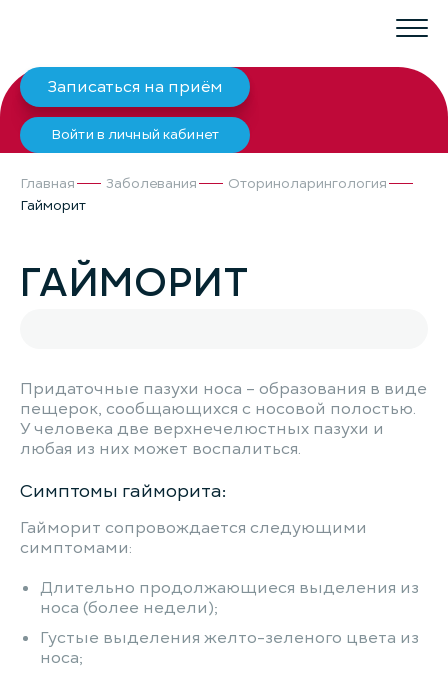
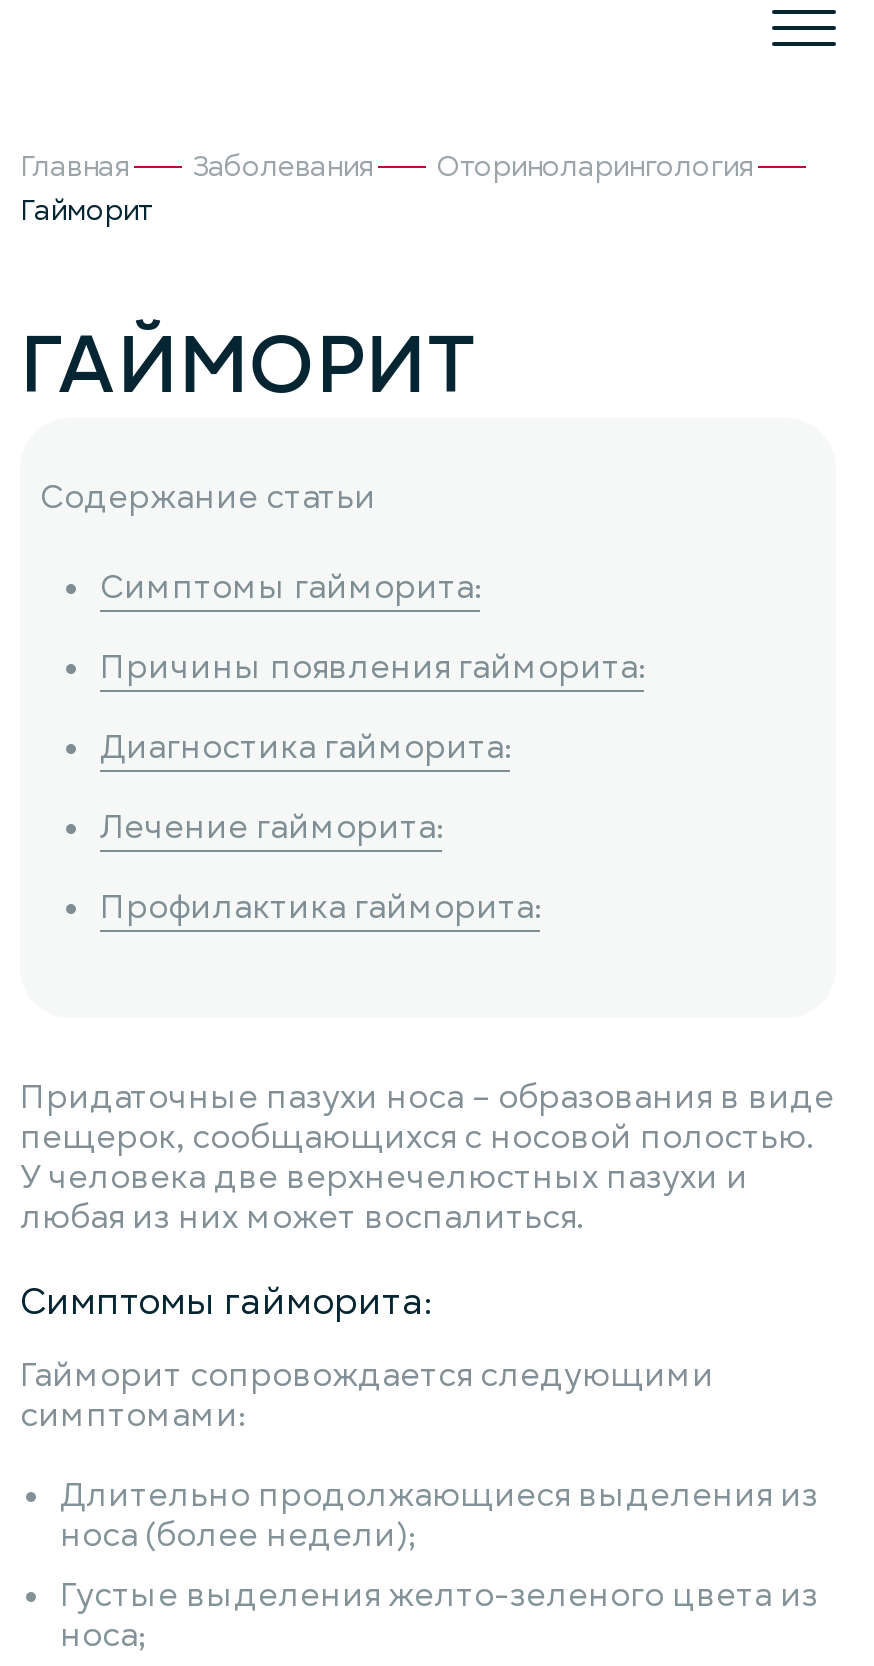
- [image]
- Записаться на приём
- Войти в личный кабинет

moved up: Главная | Заболевания | Оториноларингология | Гайморит | ГАЙМОРИТ

+ Содержание статьи
+ Симптомы гайморита:
+ Причины появления гайморита:
+ Диагностика гайморита:
+ Лечение гайморита:
+ Профилактика гайморита:
